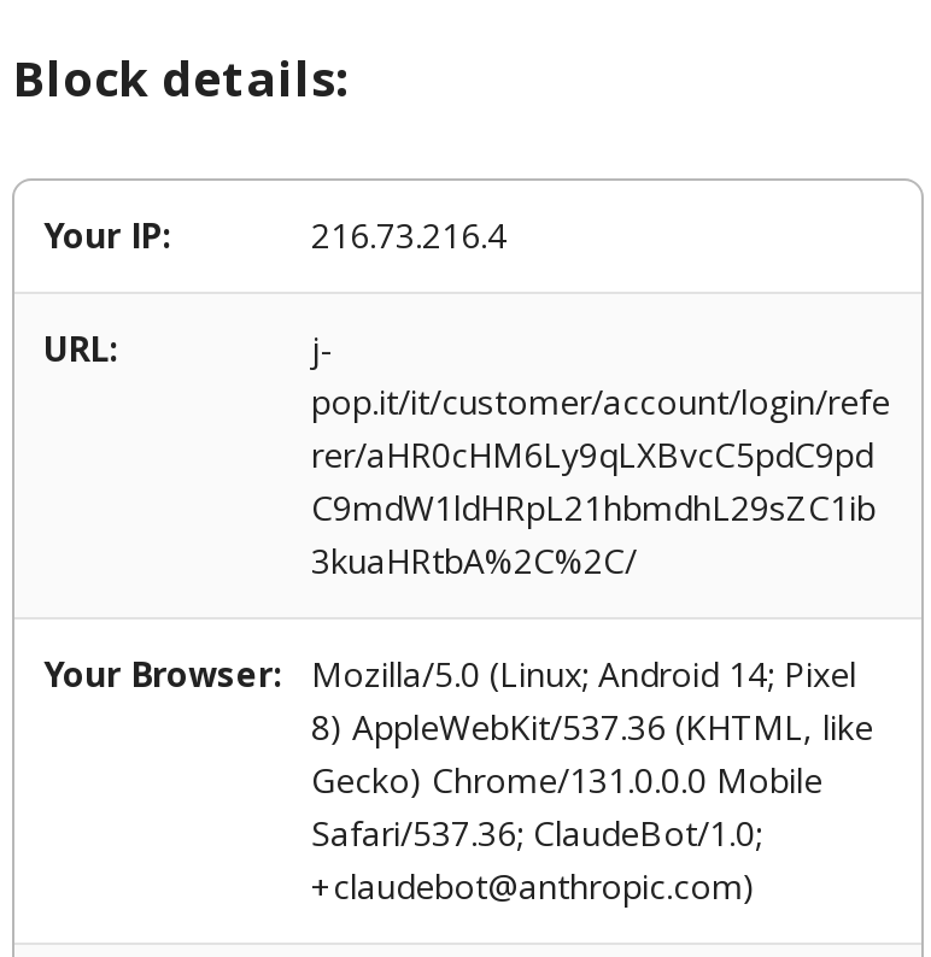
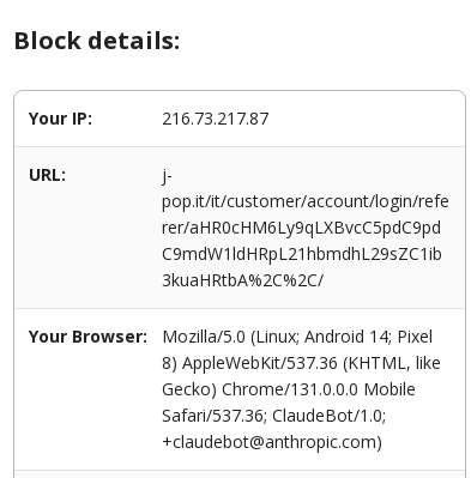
- 216.73.216.4
+ 216.73.217.87
